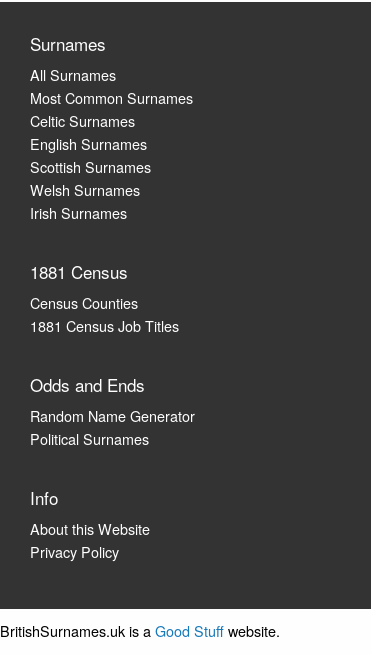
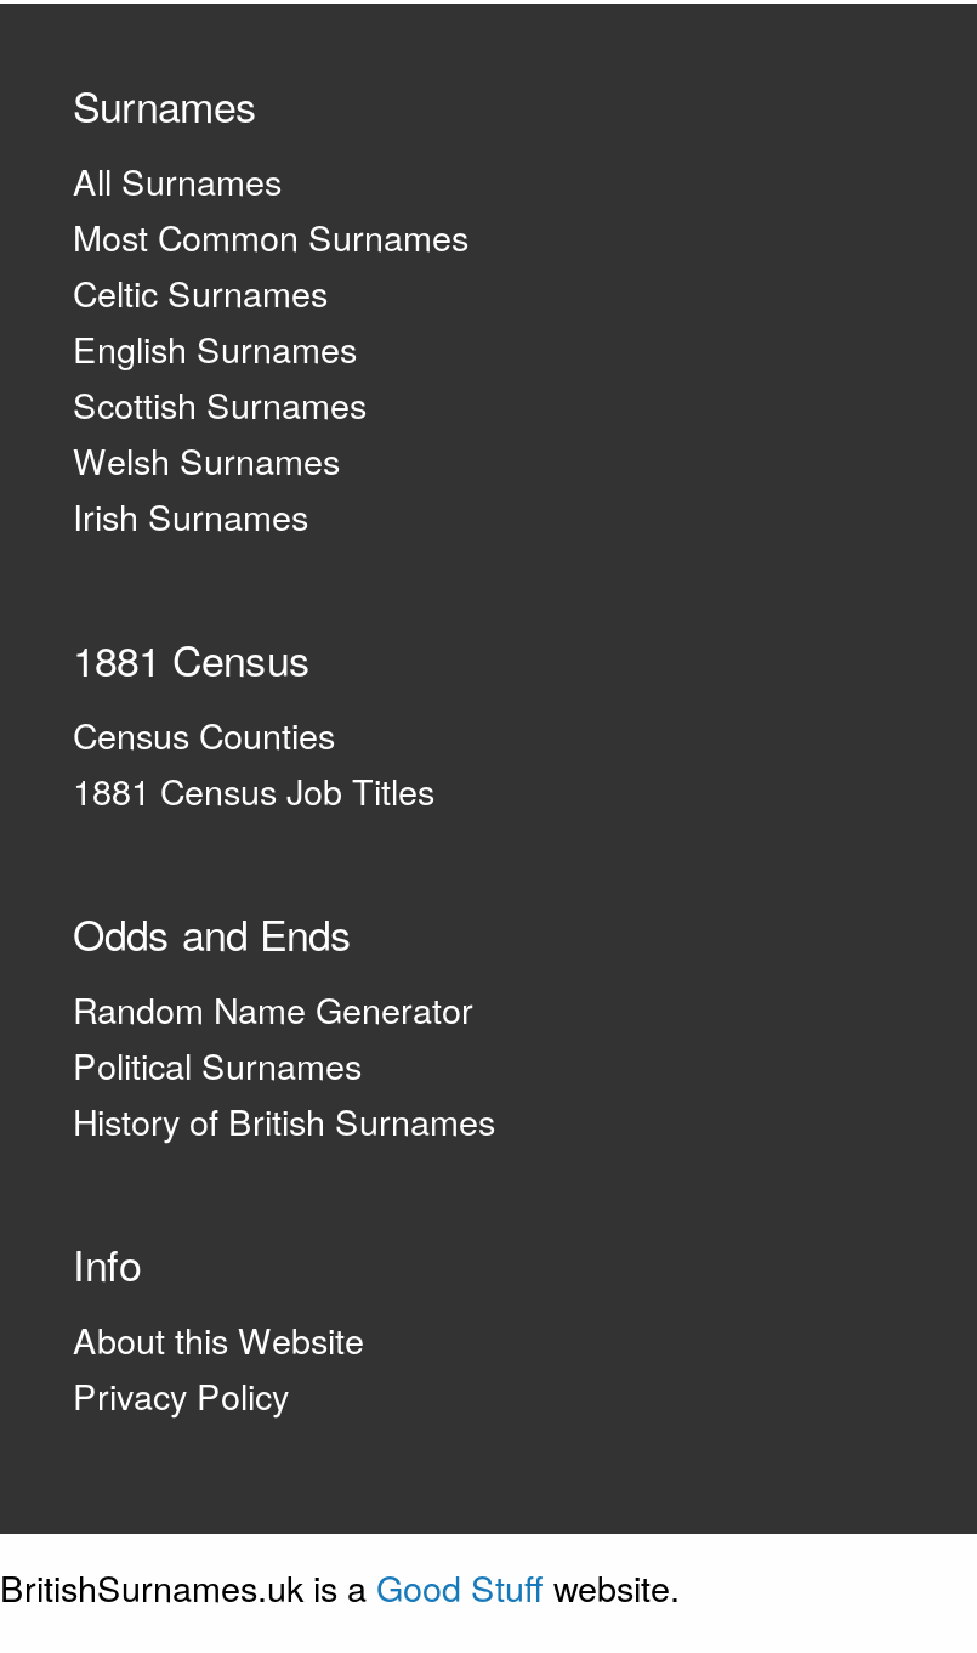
+ History of British Surnames
